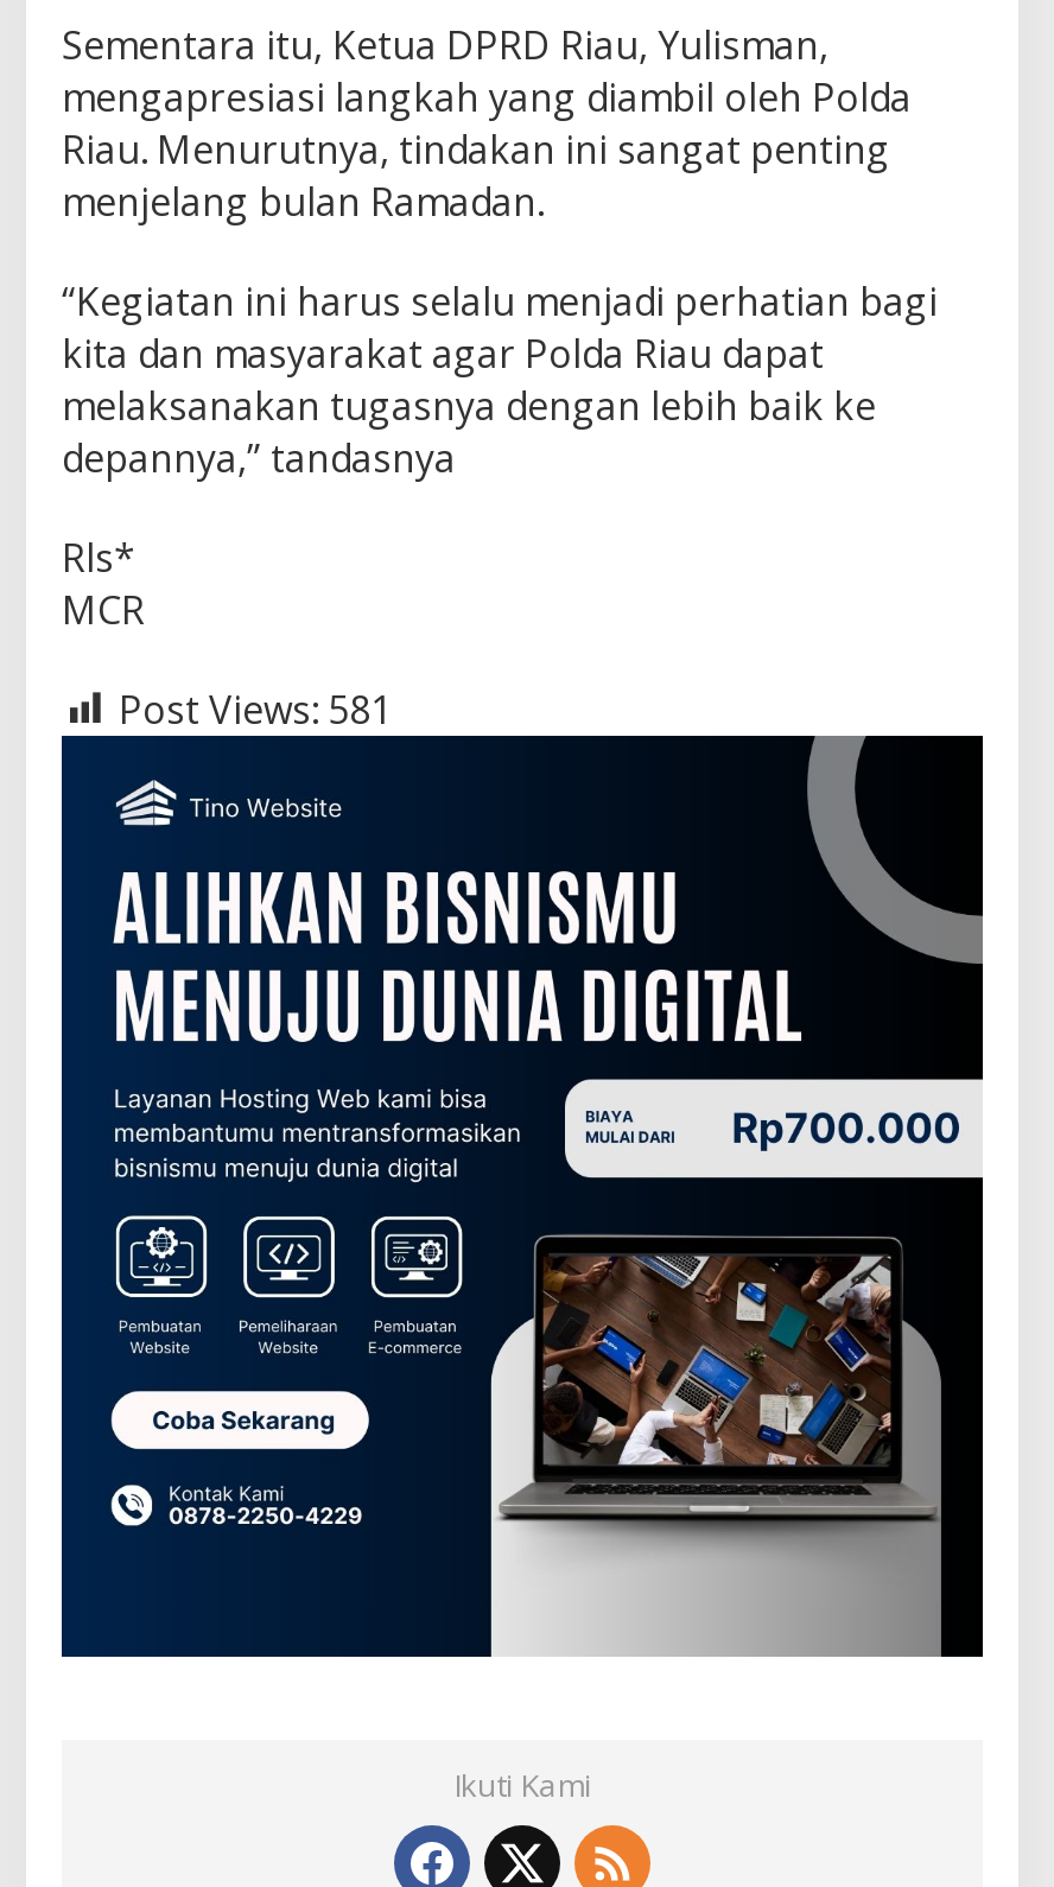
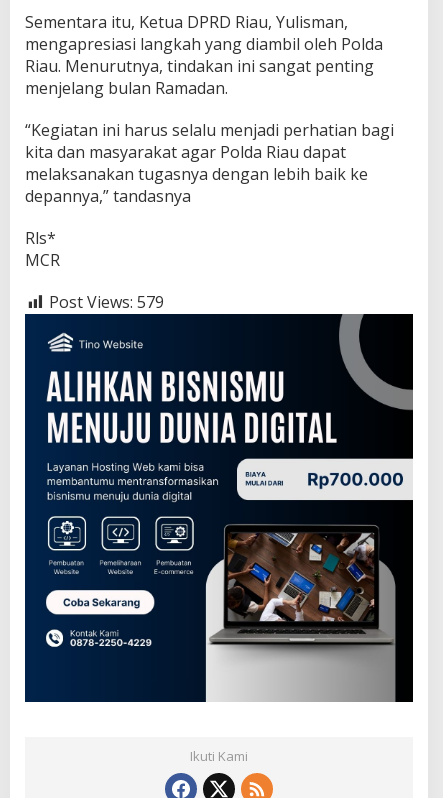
- Post Views: 581
+ Post Views: 579
